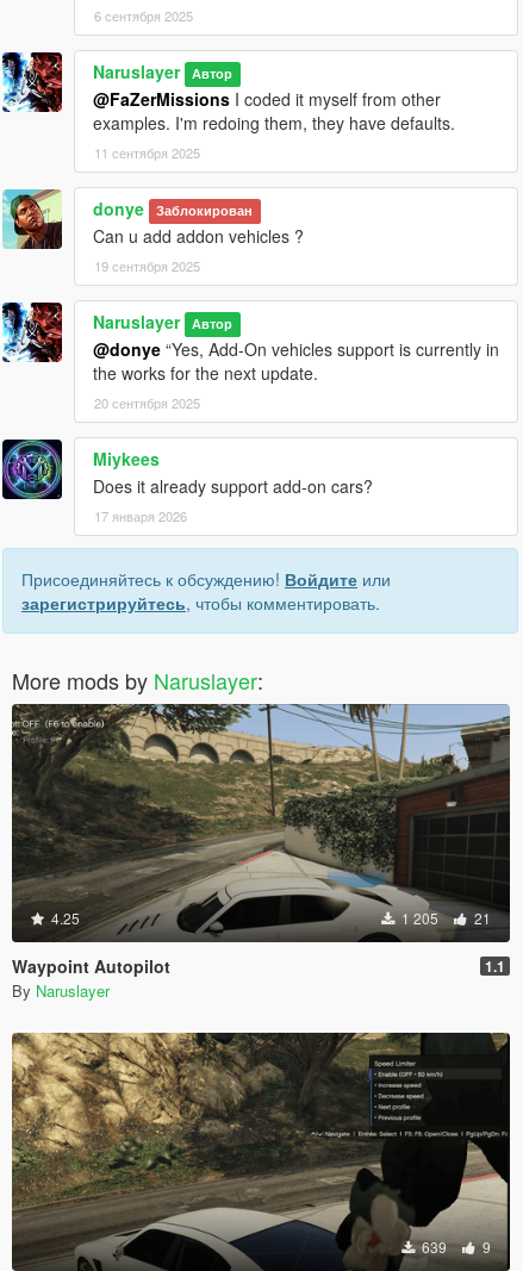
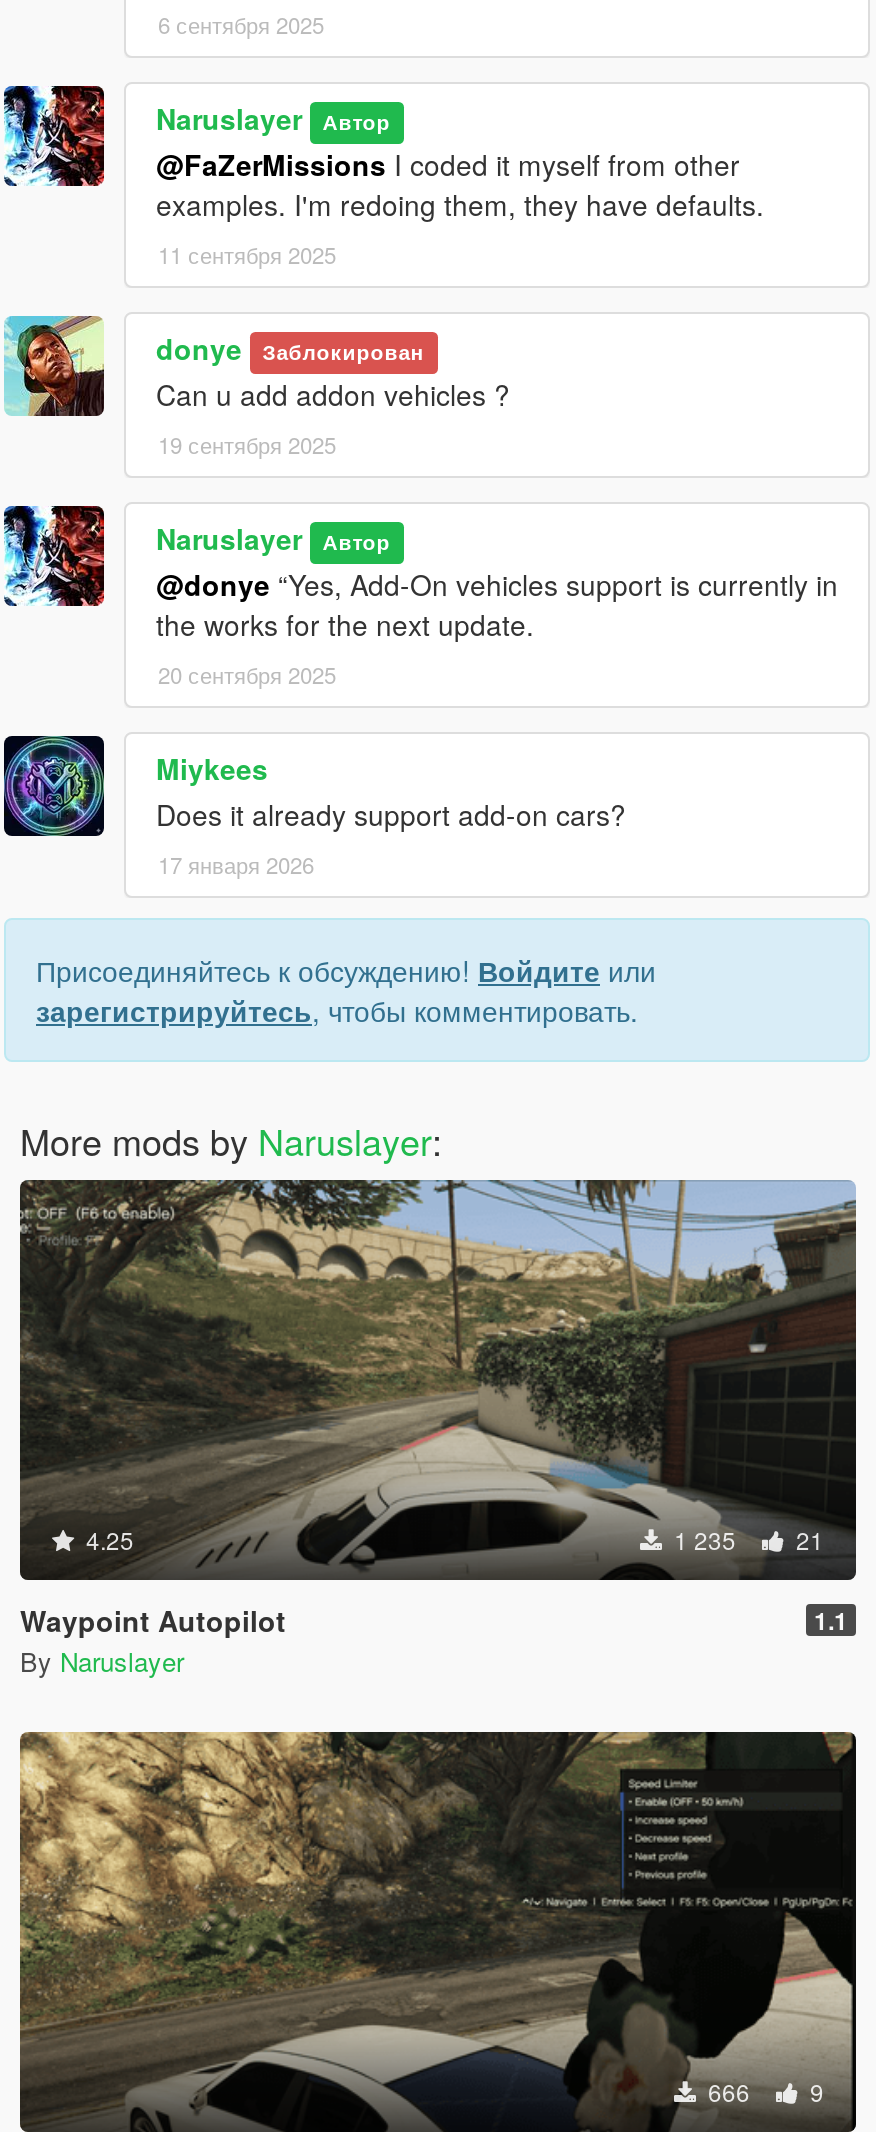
- 1 205 21
+ 1 235 21

- 639 9
+ 666 9
